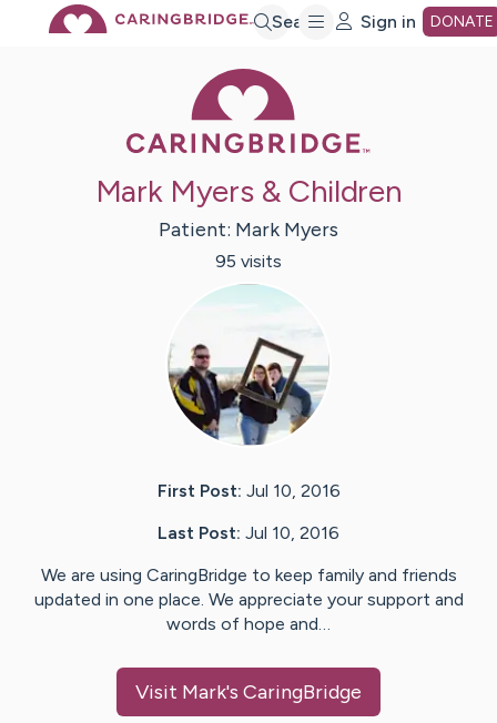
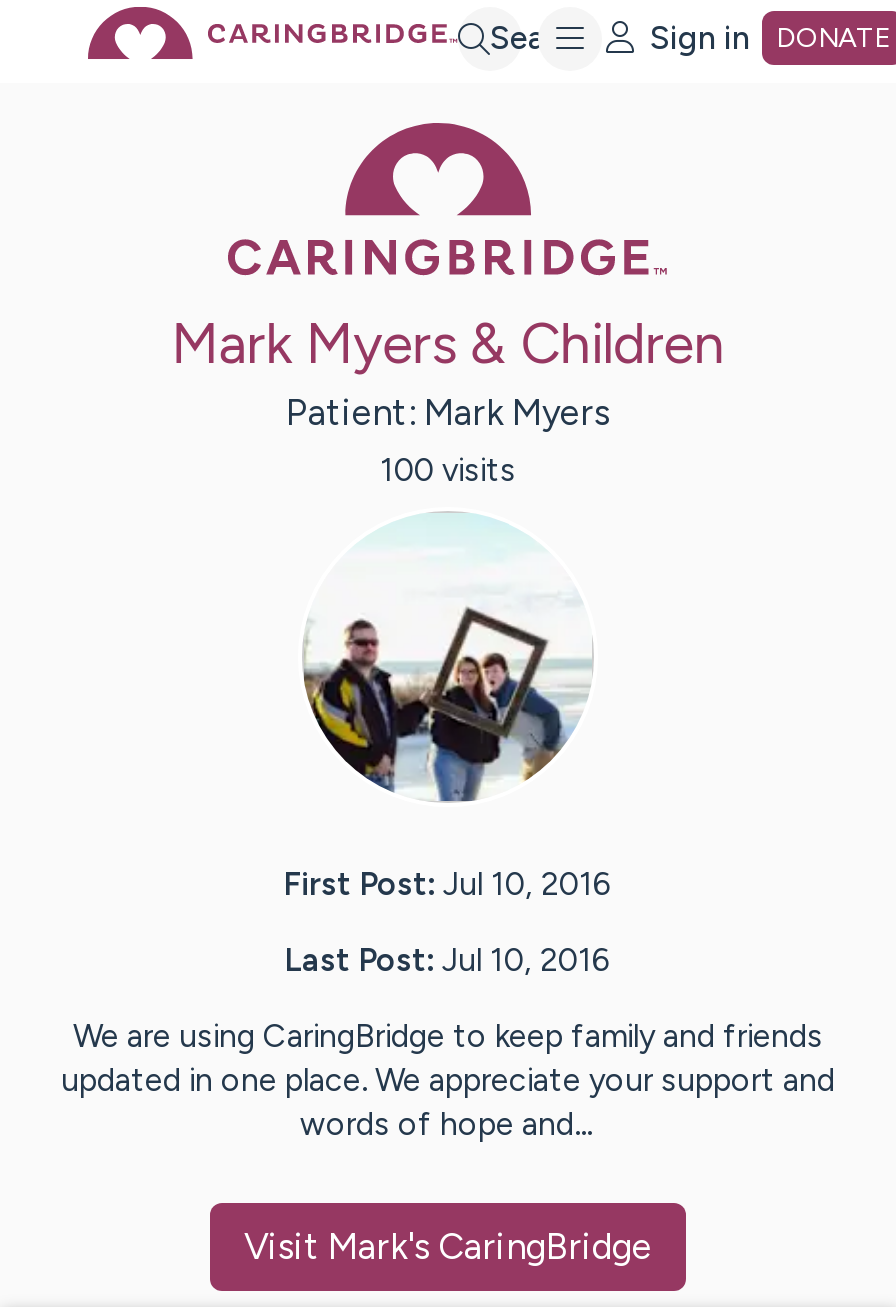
- 95 visits
+ 100 visits
